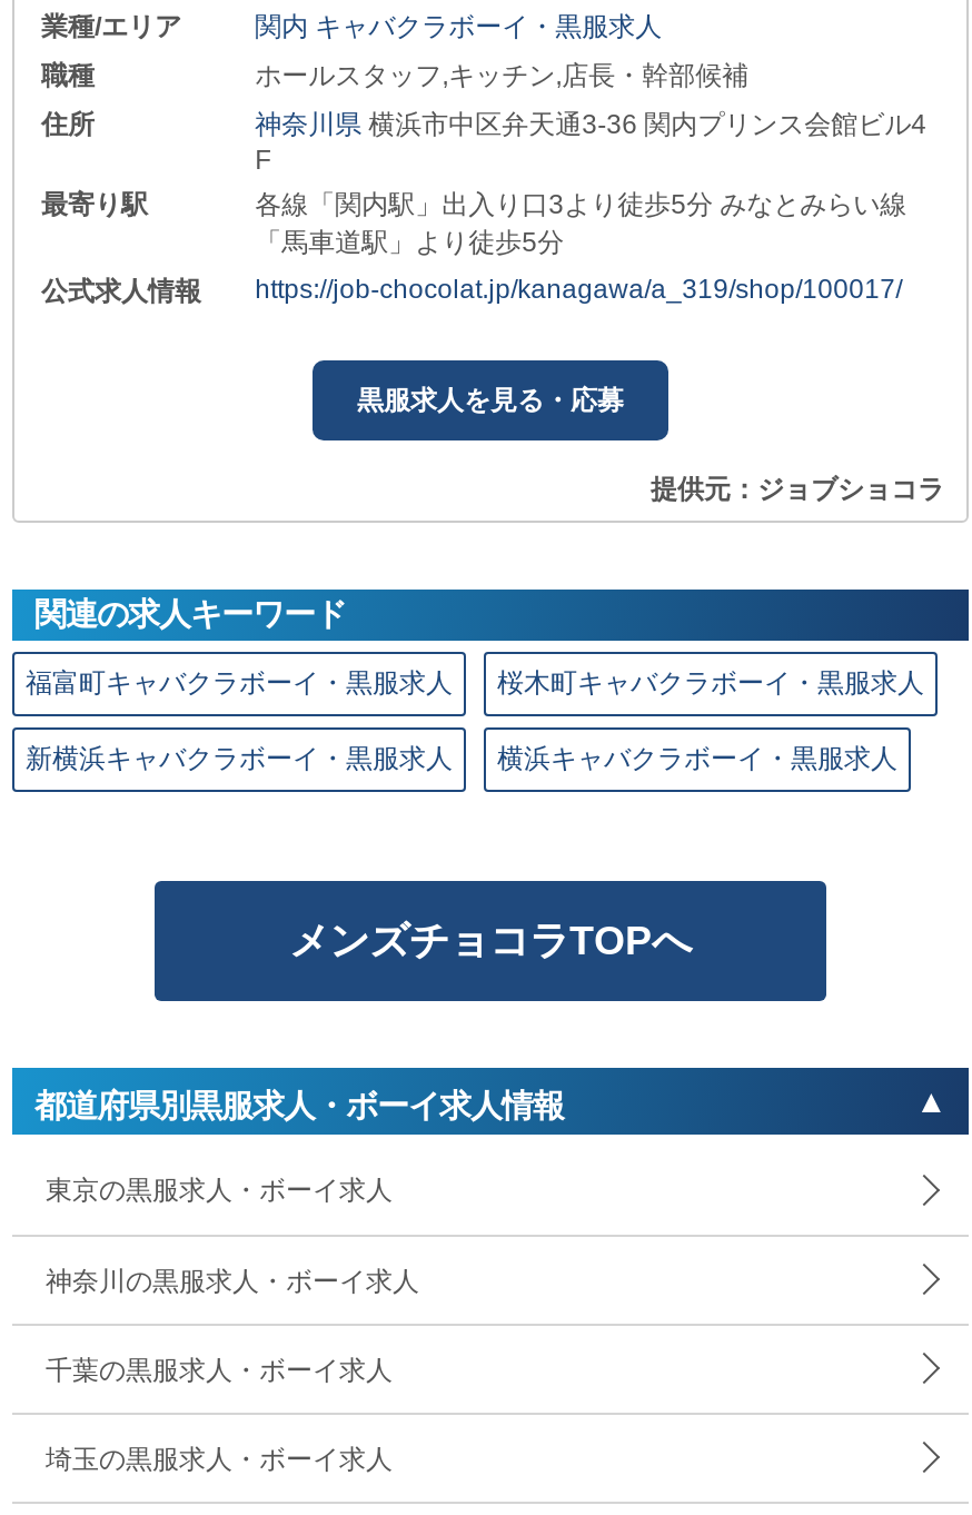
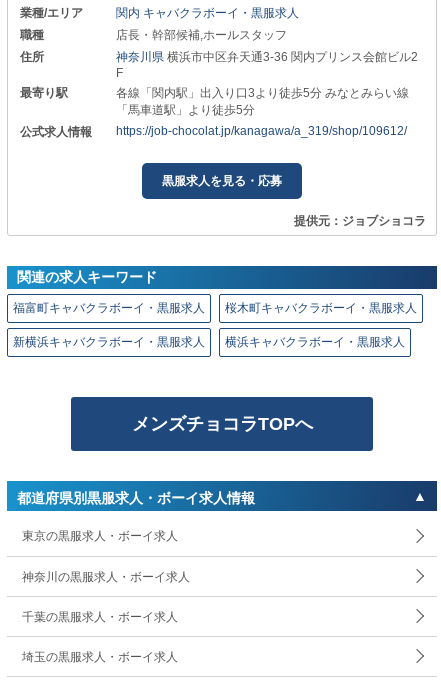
- ホールスタッフ,キッチン,店長・幹部候補
+ 店長・幹部候補,ホールスタッフ

- 神奈川県横浜市中区弁天通3-36 関内プリンス会館ビル4
+ 神奈川県横浜市中区弁天通3-36 関内プリンス会館ビル2

- https://job-chocolat.jp/kanagawa/a_319/shop/100017/
+ https://job-chocolat.jp/kanagawa/a_319/shop/109612/
